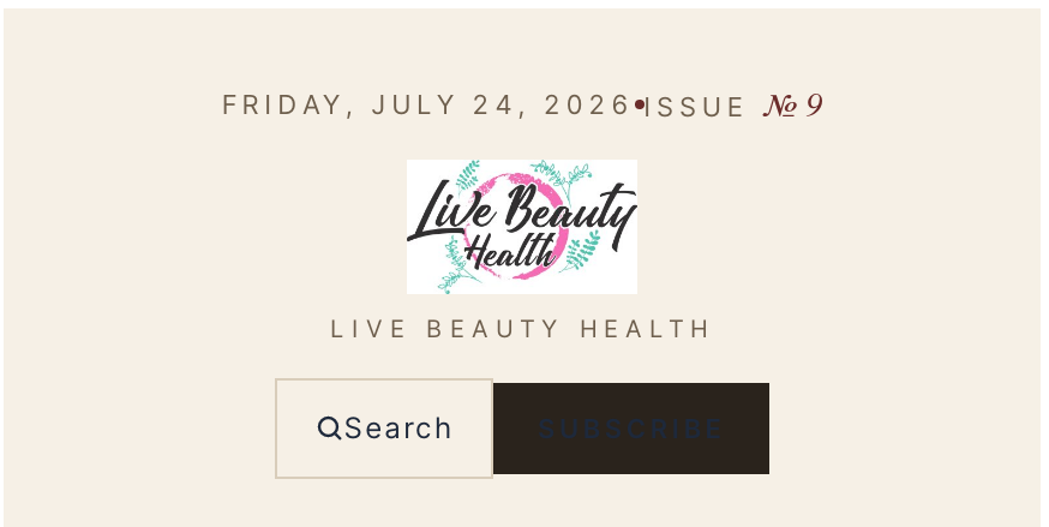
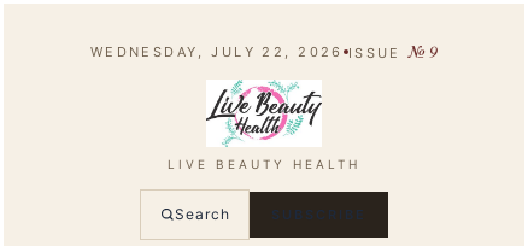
- FRIDAY, JULY 24, 2026 ISSUE № 9
+ WEDNESDAY, JULY 22, 2026 ISSUE № 9
